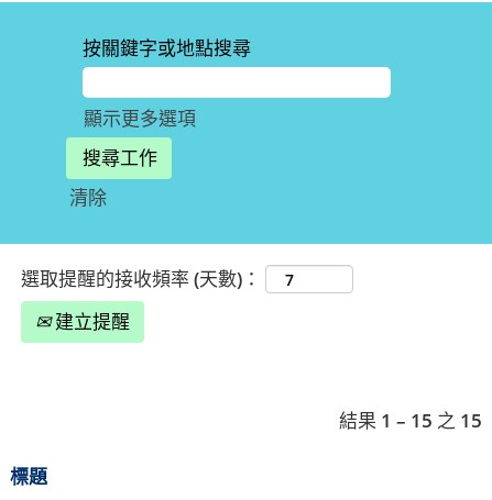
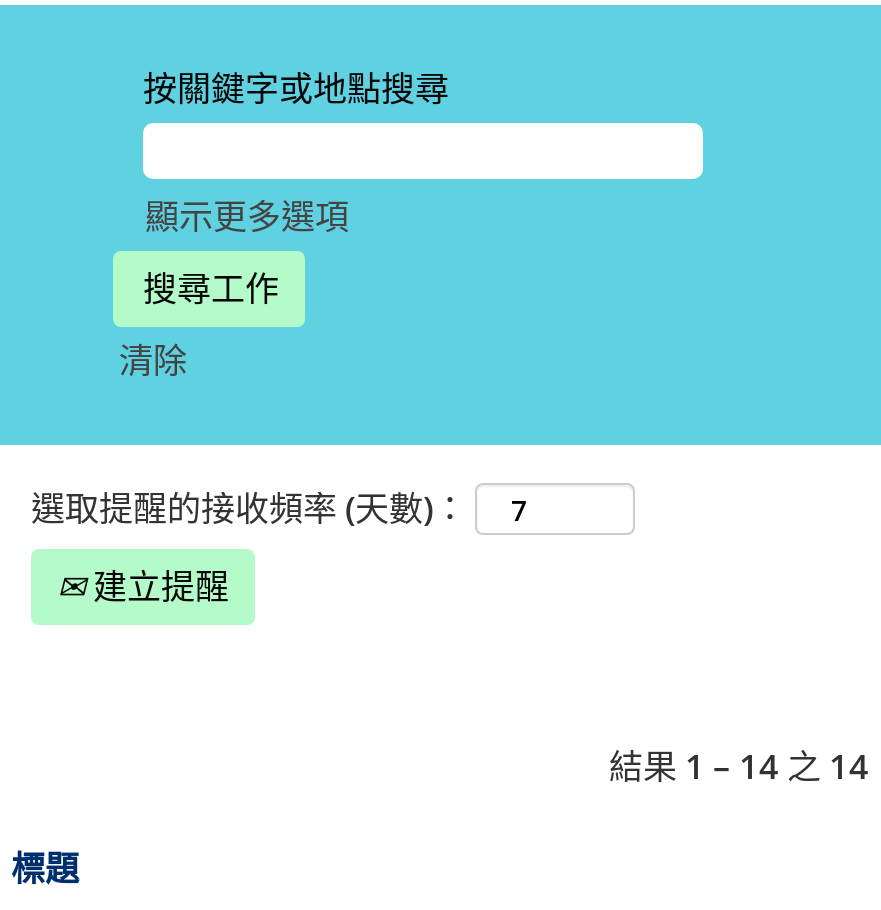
- 結果1 – 15之15
+ 結果1 – 14之14
